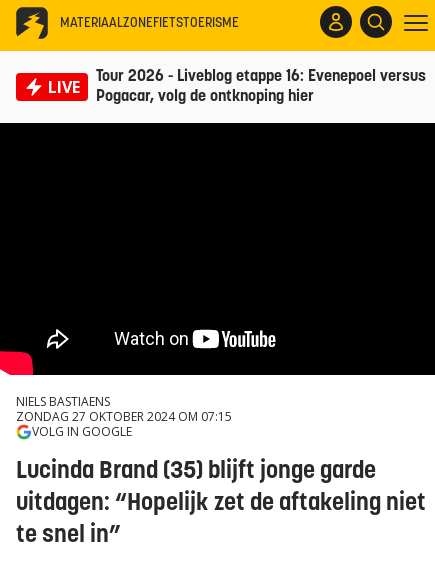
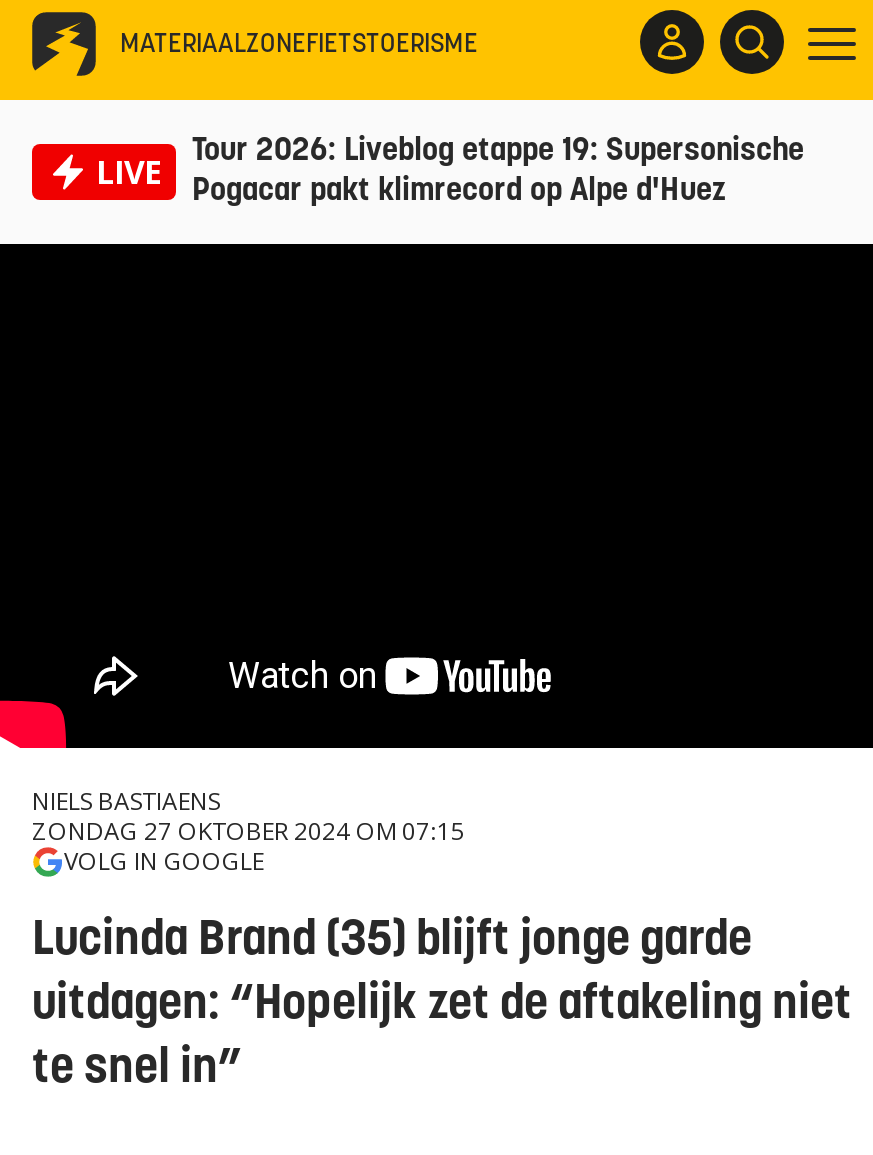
- Tour 2026 - Liveblog etappe 16: Evenepoel versus
- Pogacar, volg de ontknoping hier
+ Tour 2026: Liveblog etappe 19: Supersonische
+ Pogacar pakt klimrecord op Alpe d'Huez
